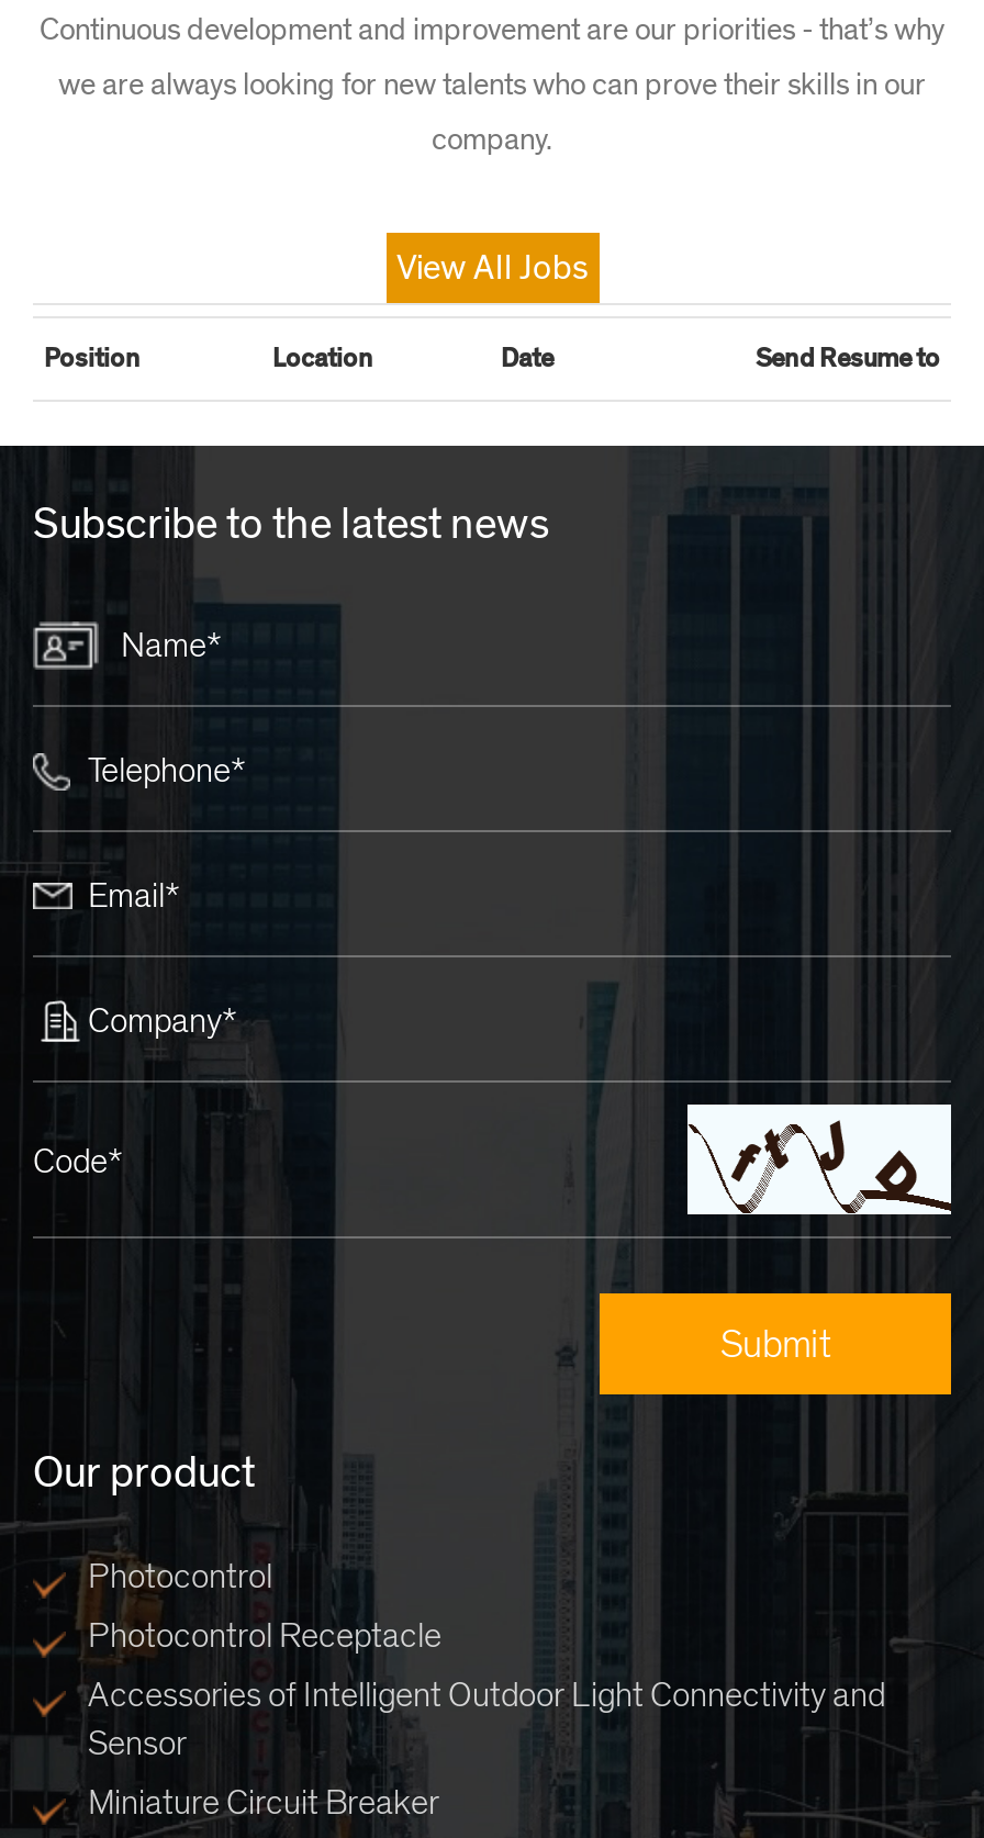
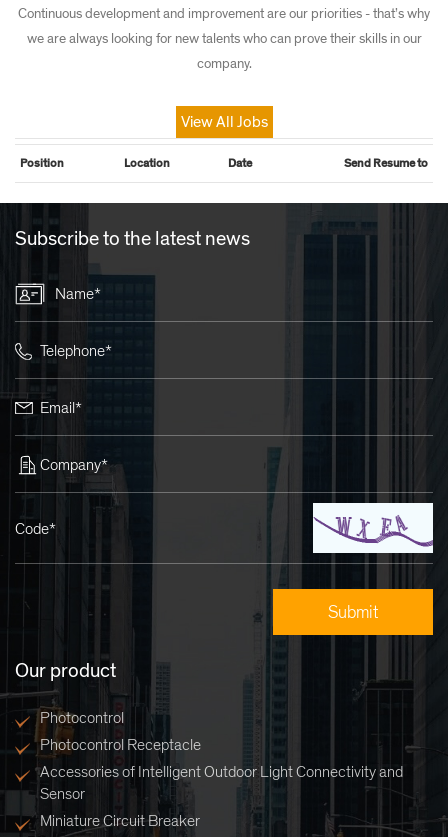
- [image]
+ [image]
